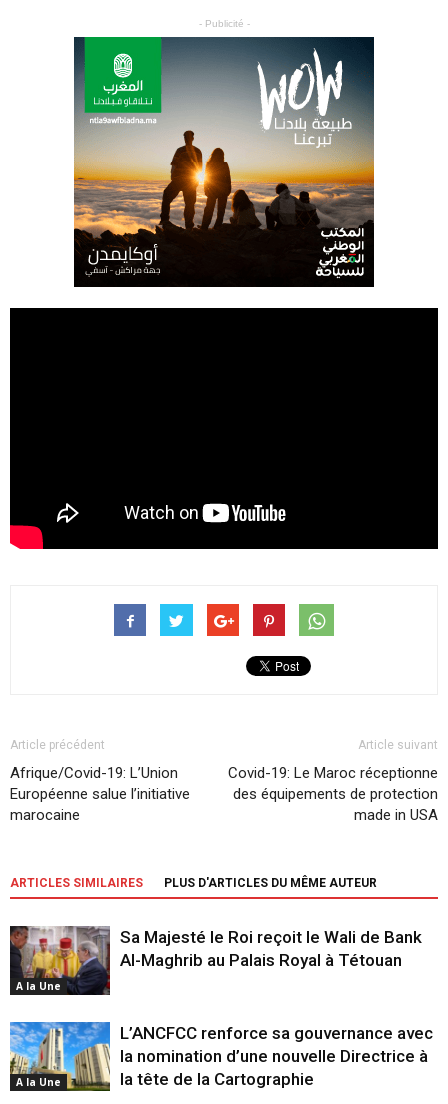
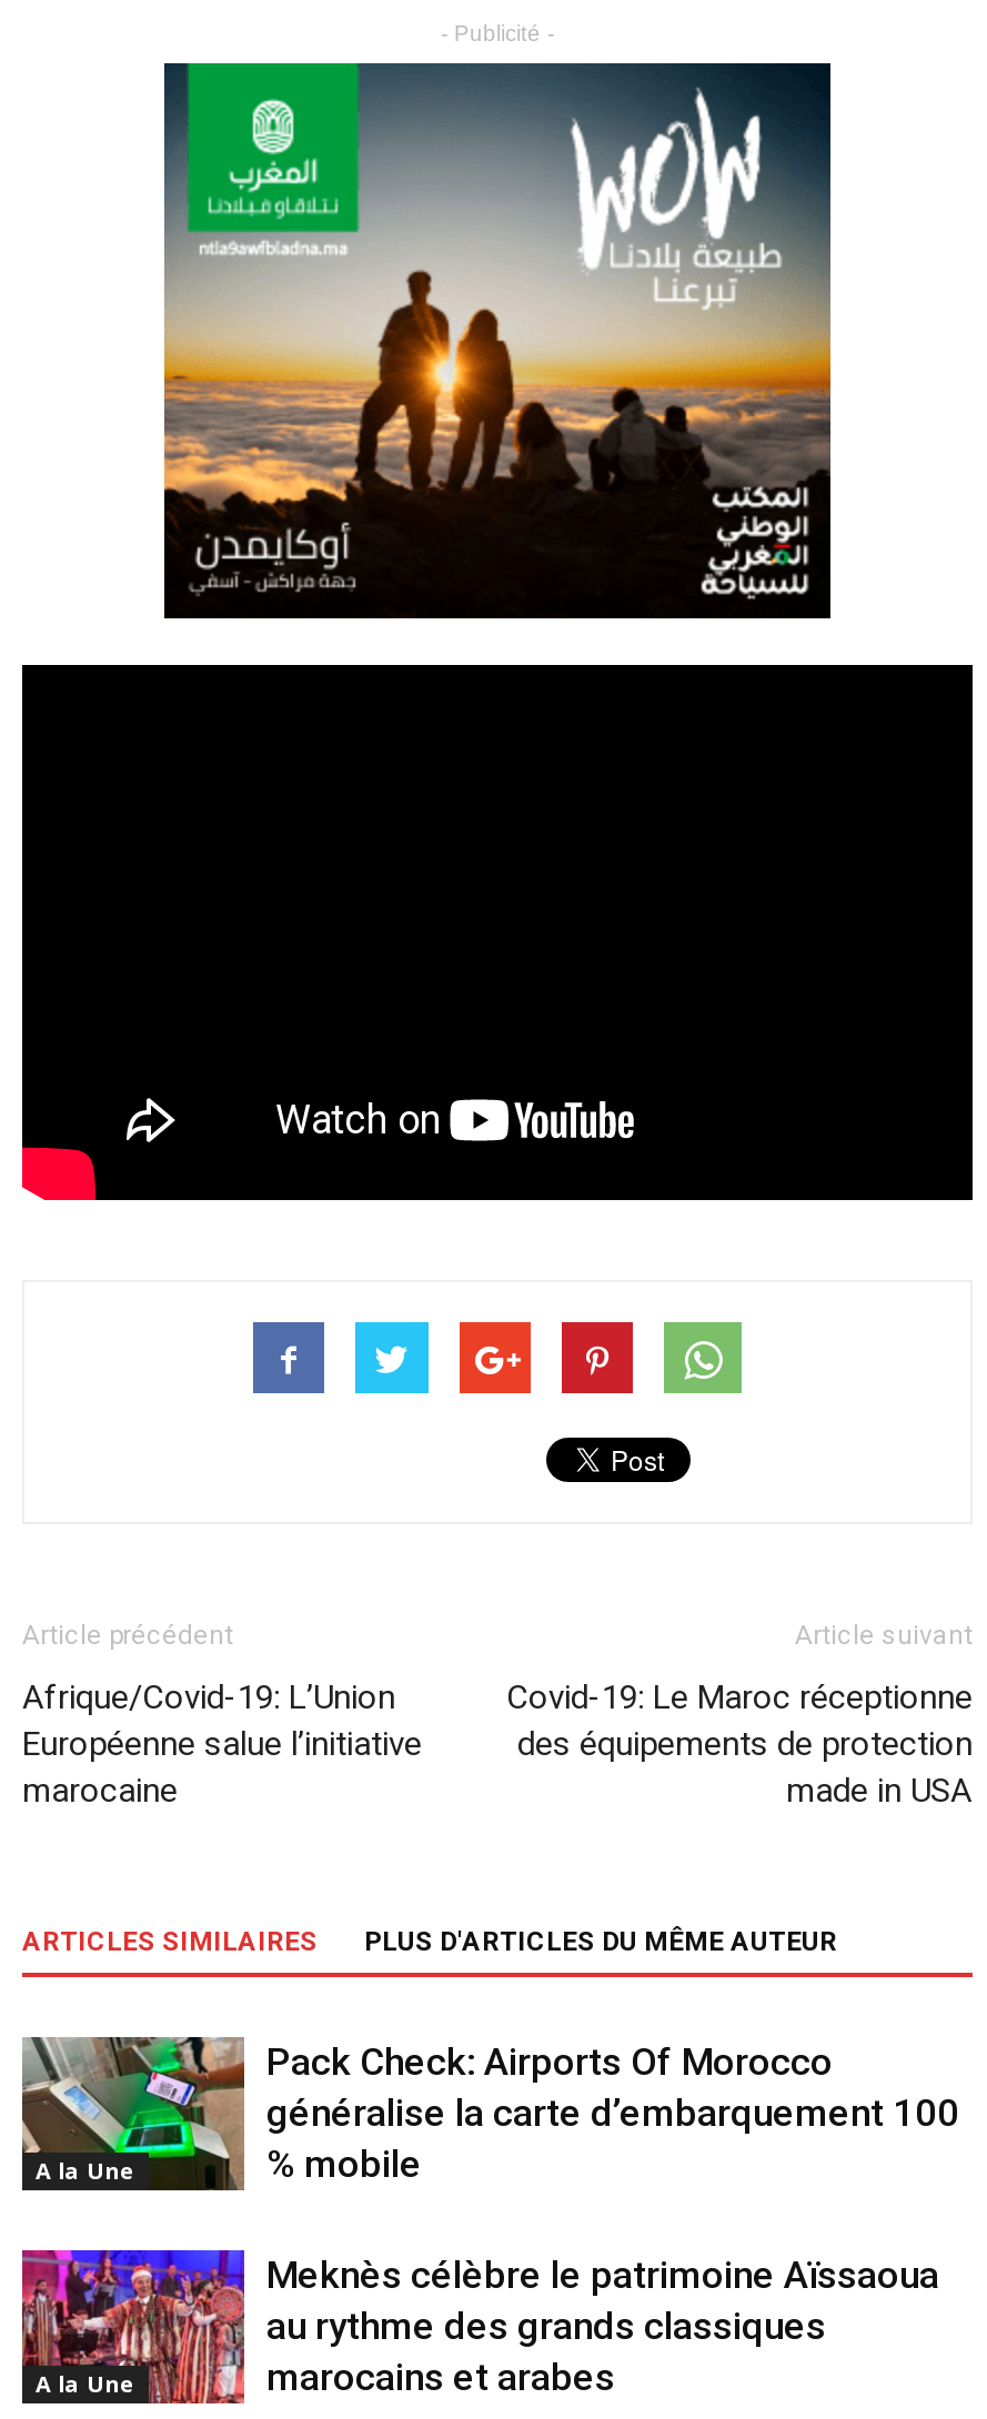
- [image]
- Sa Majesté le Roi reçoit le Wali de Bank
- Al-Maghrib au Palais Royal à Tétouan
+ [image]
+ Pack Check: Airports Of Morocco
+ généralise la carte d’embarquement 100
+ % mobile

- [image]
- L’ANCFCC renforce sa gouvernance avec
- la nomination d’une nouvelle Directrice à
- la tête de la Cartographie
+ [image]
+ Meknès célèbre le patrimoine Aïssaoua
+ au rythme des grands classiques
+ marocains et arabes
